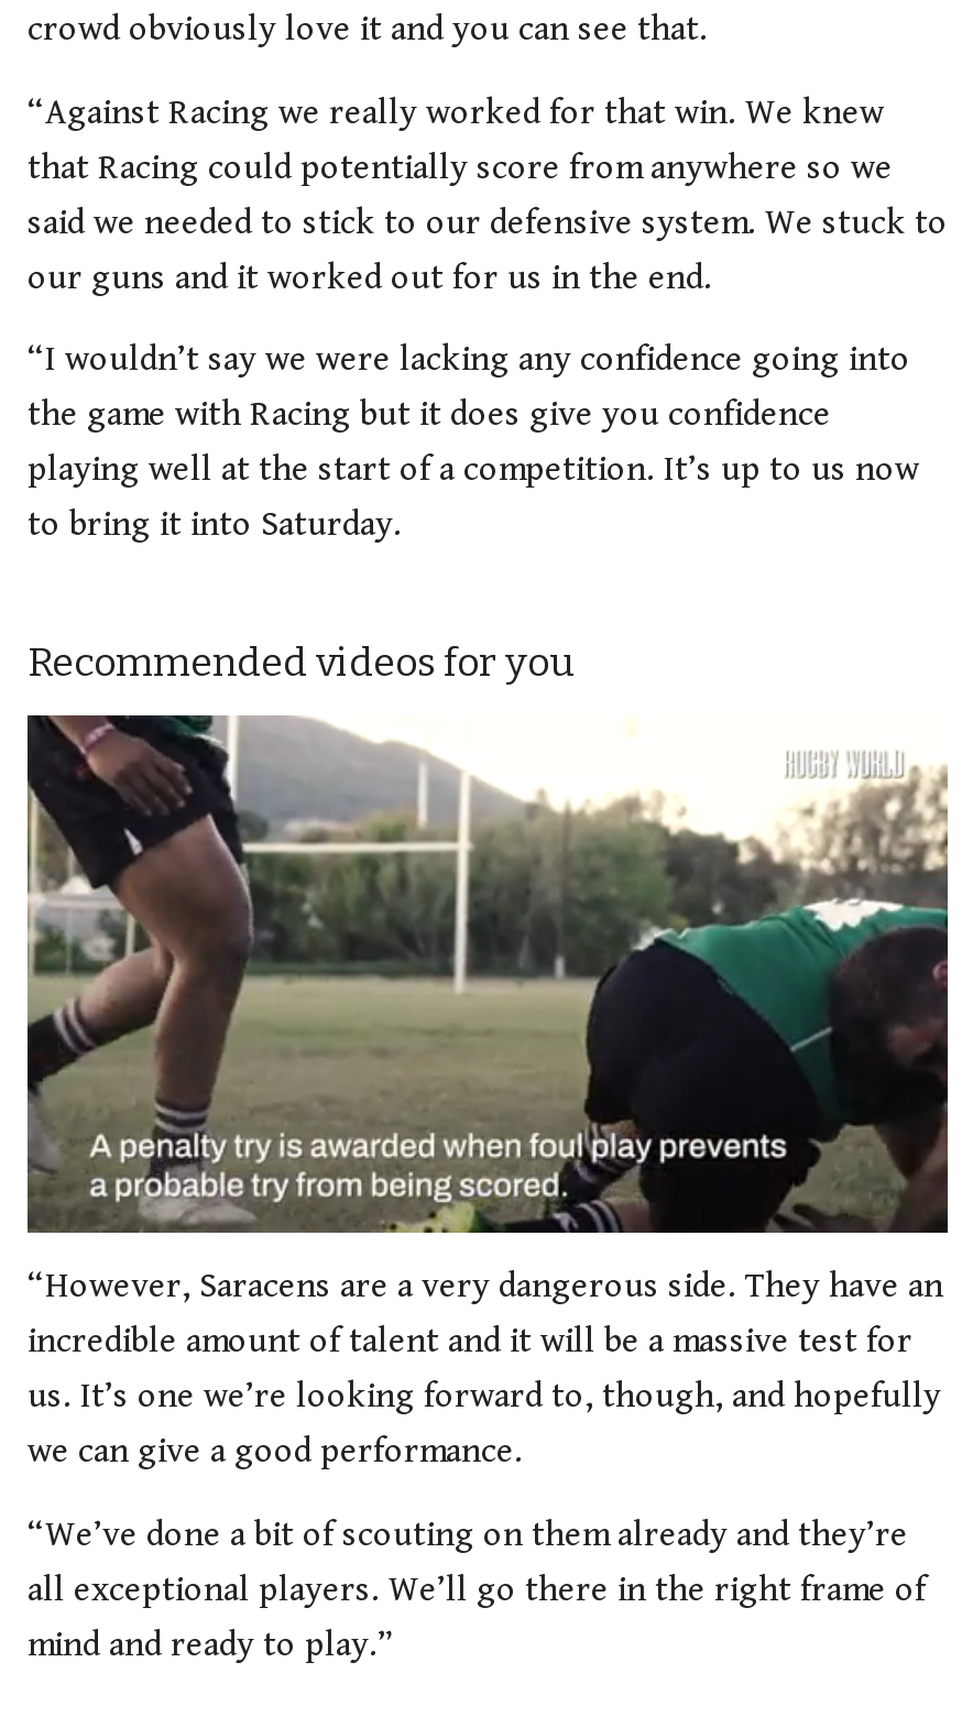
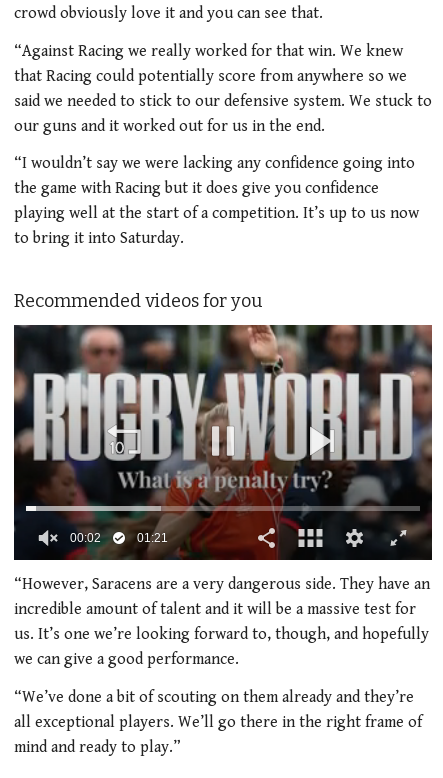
+ 00:02
+ 01:21

- [image]
+ [image]
